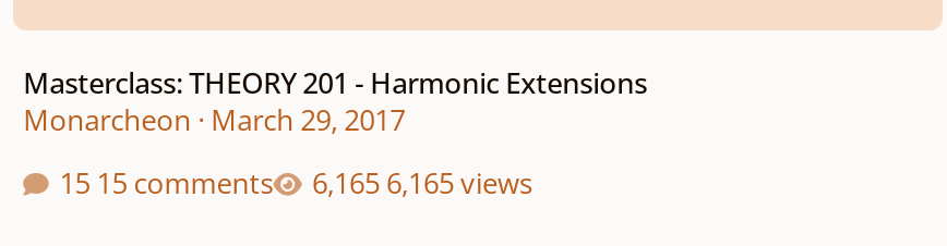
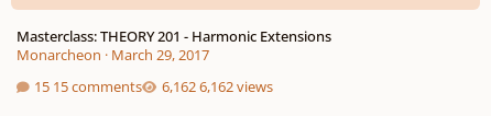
- 6,165 views
+ 6,162 views
